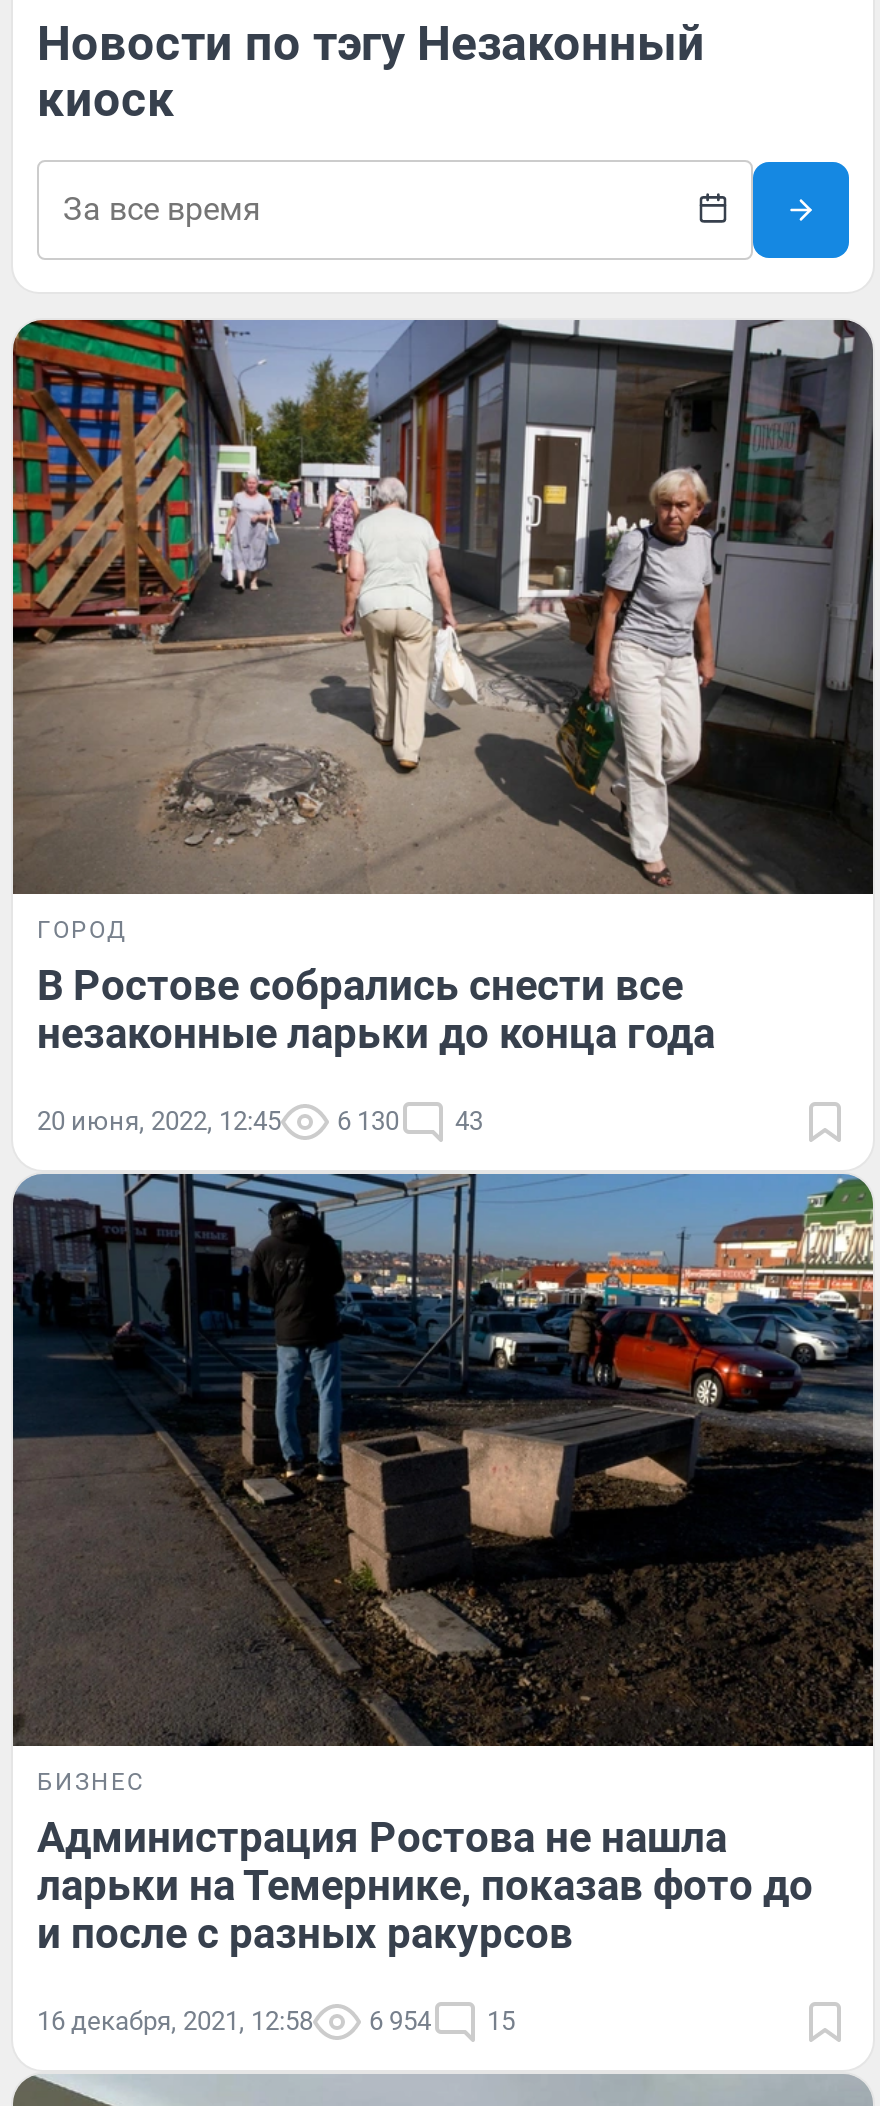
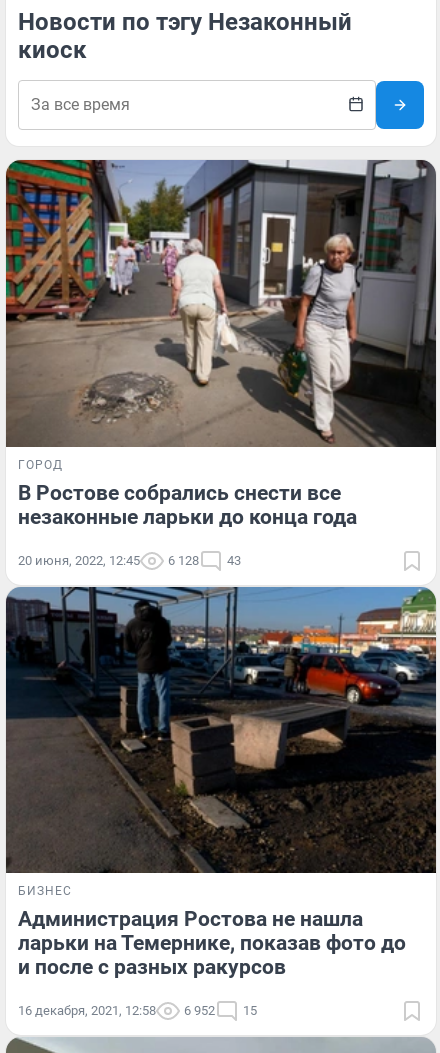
- 20 июня, 2022, 12:45 6 130 43
+ 20 июня, 2022, 12:45 6 128 43

- 16 декабря, 2021, 12:58 6 954 15
+ 16 декабря, 2021, 12:58 6 952 15
